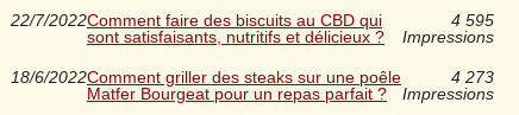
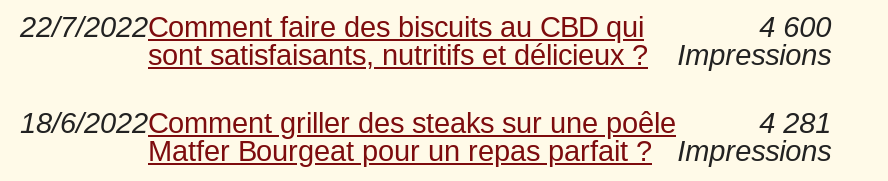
- 4 595
+ 4 600

- 4 273
+ 4 281
